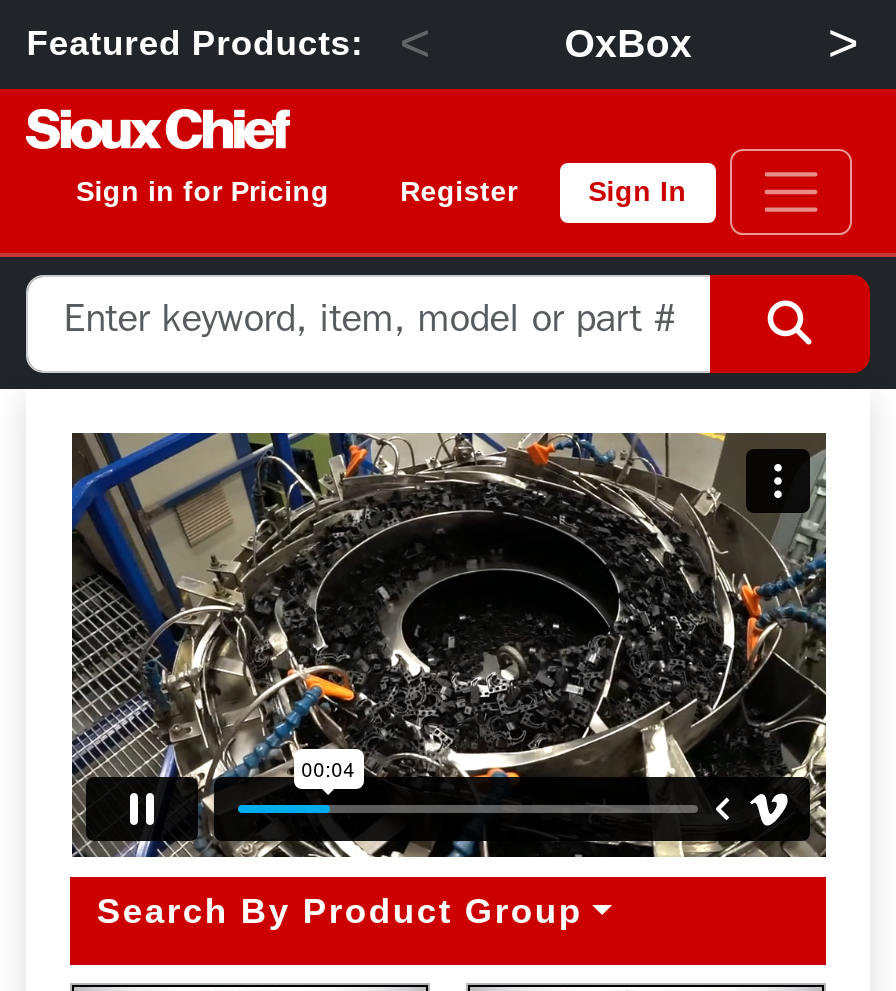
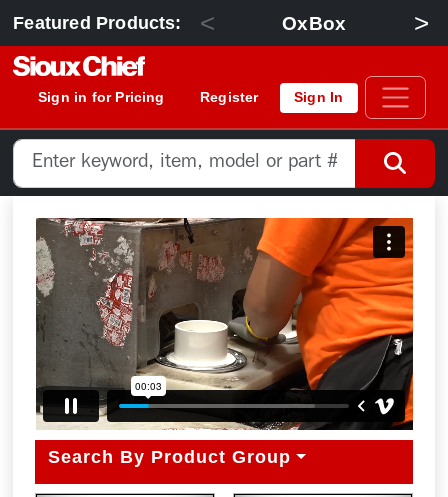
- [image]
+ [image]
